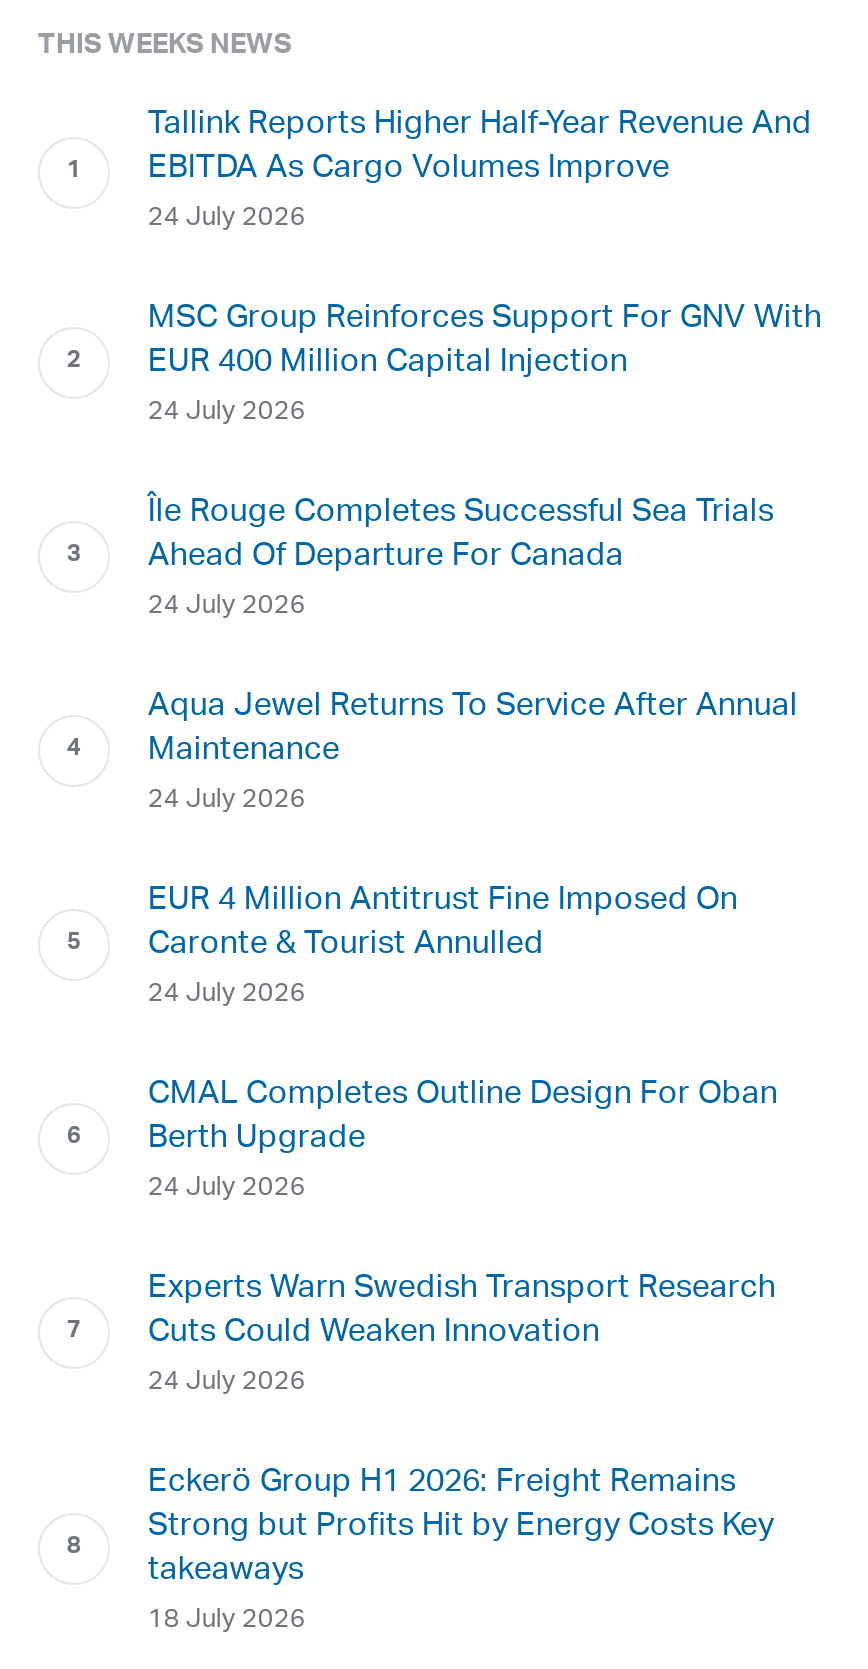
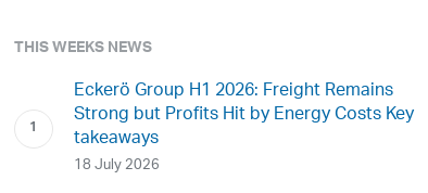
- Tallink Reports Higher Half-Year Revenue And
- EBITDA As Cargo Volumes Improve
- 24 July 2026
- MSC Group Reinforces Support For GNV With
- EUR 400 Million Capital Injection
- 24 July 2026
- Île Rouge Completes Successful Sea Trials
- Ahead Of Departure For Canada
- 24 July 2026
- Aqua Jewel Returns To Service After Annual
- Maintenance
- 24 July 2026
- EUR 4 Million Antitrust Fine Imposed On
- Caronte & Tourist Annulled
- 24 July 2026
- CMAL Completes Outline Design For Oban
- Berth Upgrade
- 24 July 2026
- Experts Warn Swedish Transport Research
- Cuts Could Weaken Innovation
- 24 July 2026
